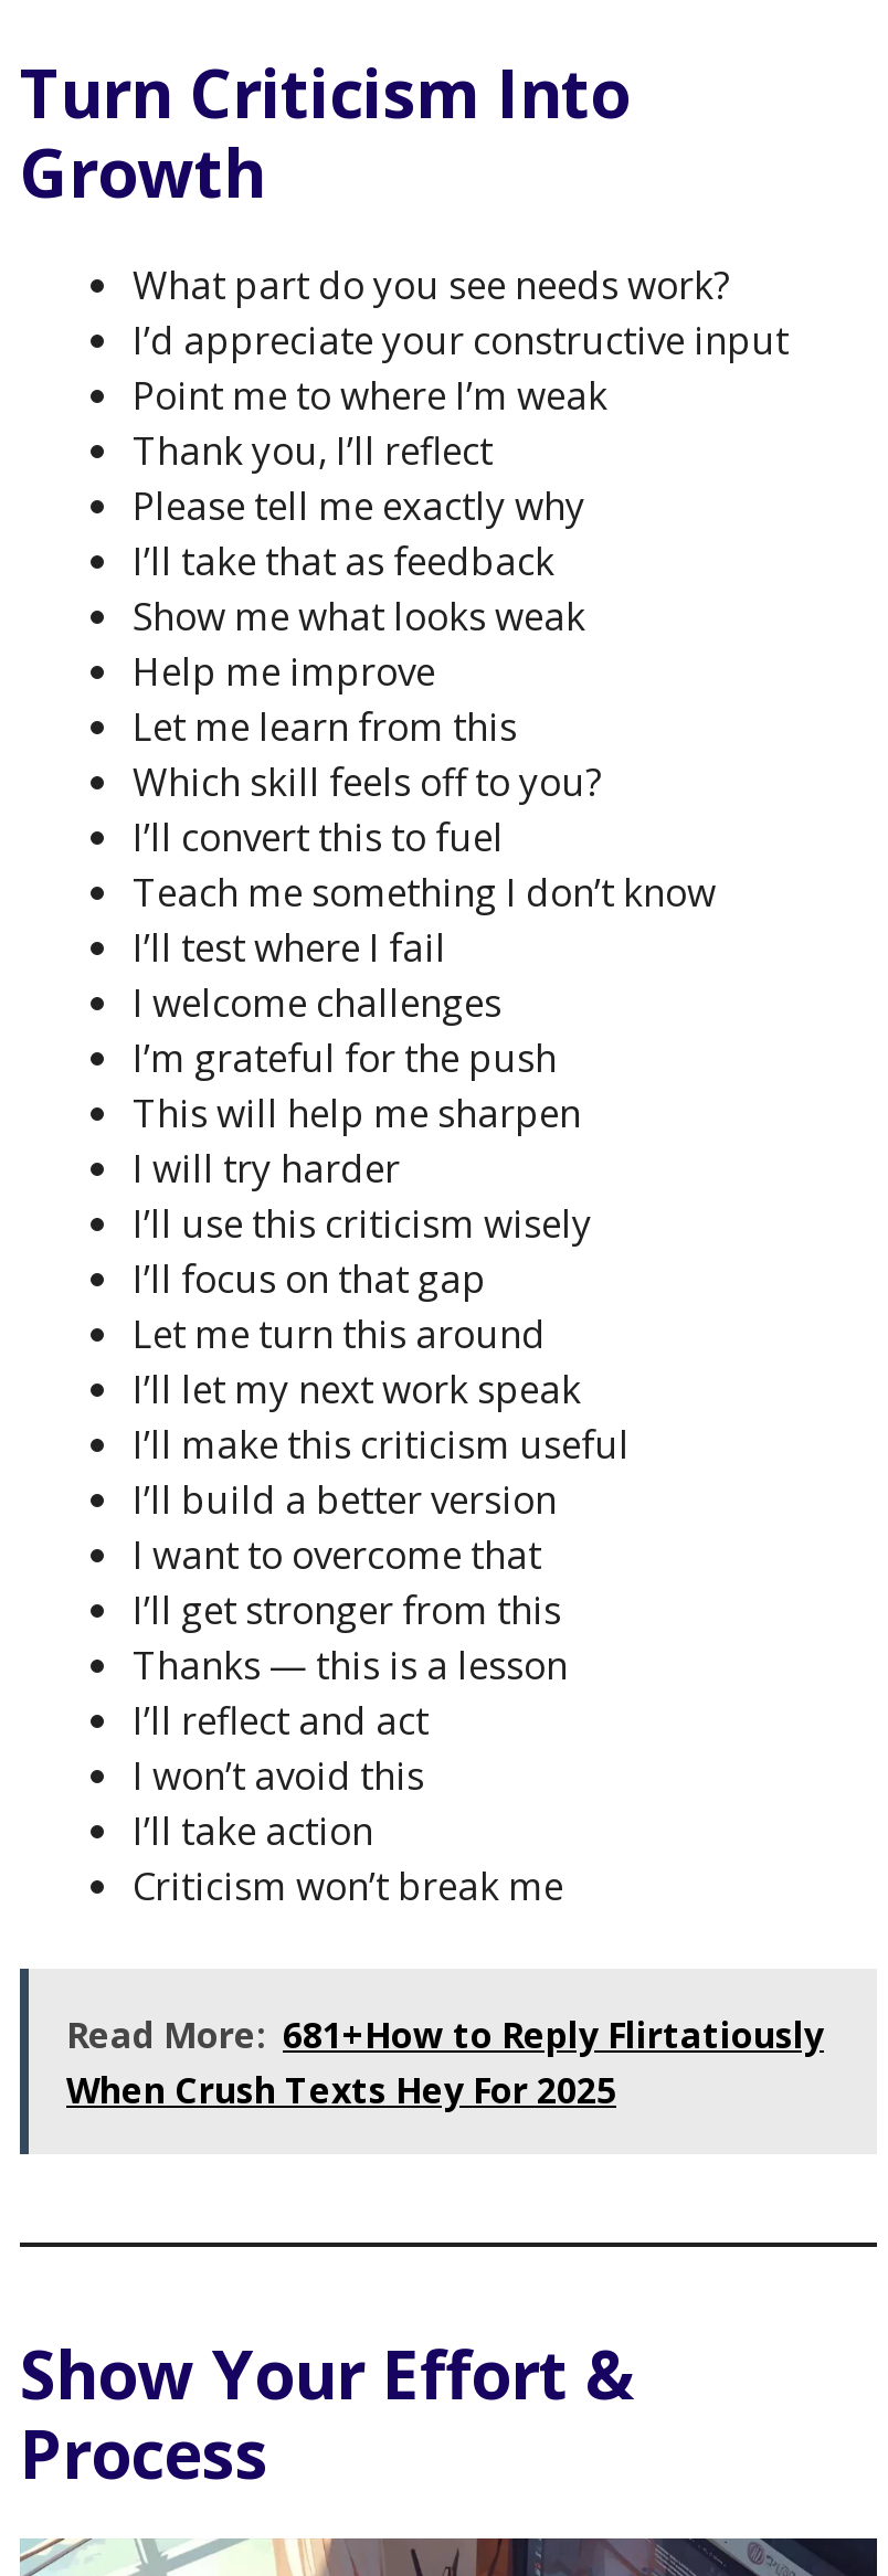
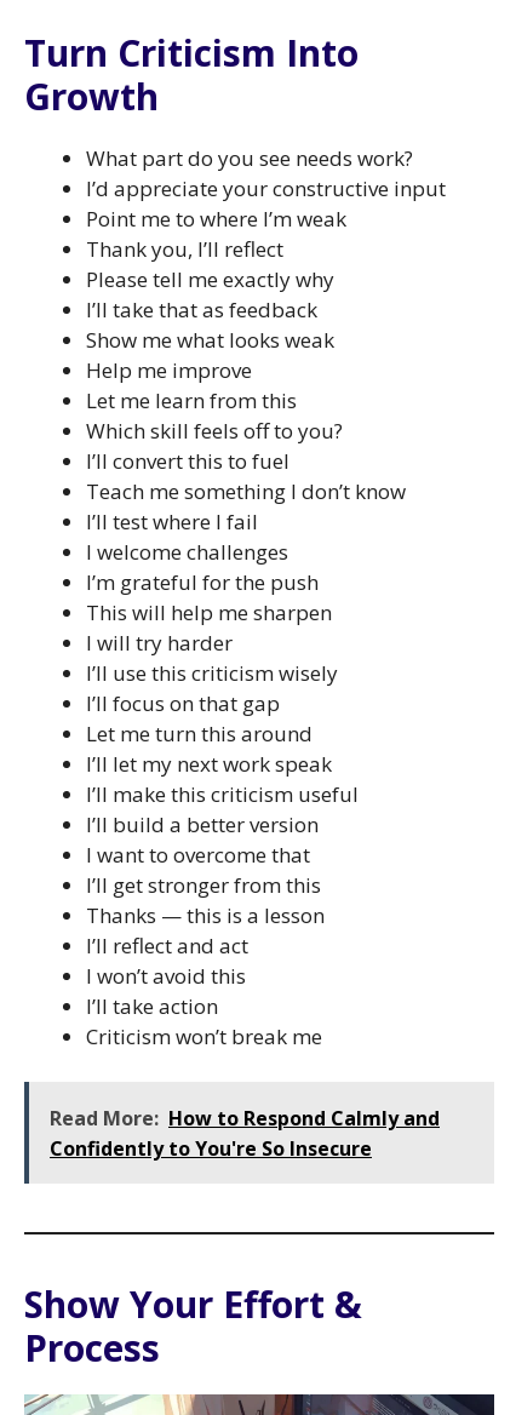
- Read More: 681+How to Reply Flirtatiously
- When Crush Texts Hey For 2025
+ Read More: How to Respond Calmly and
+ Confidently to You're So Insecure
